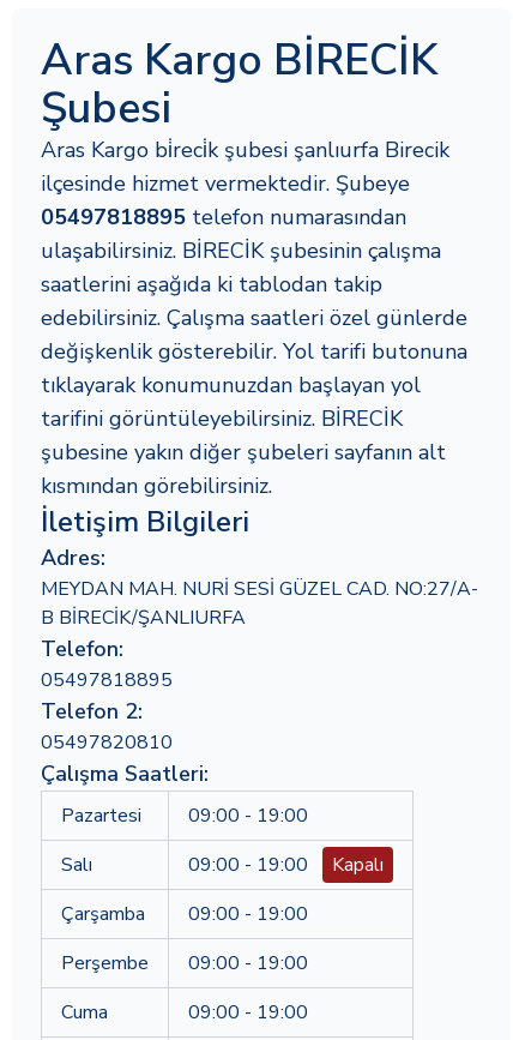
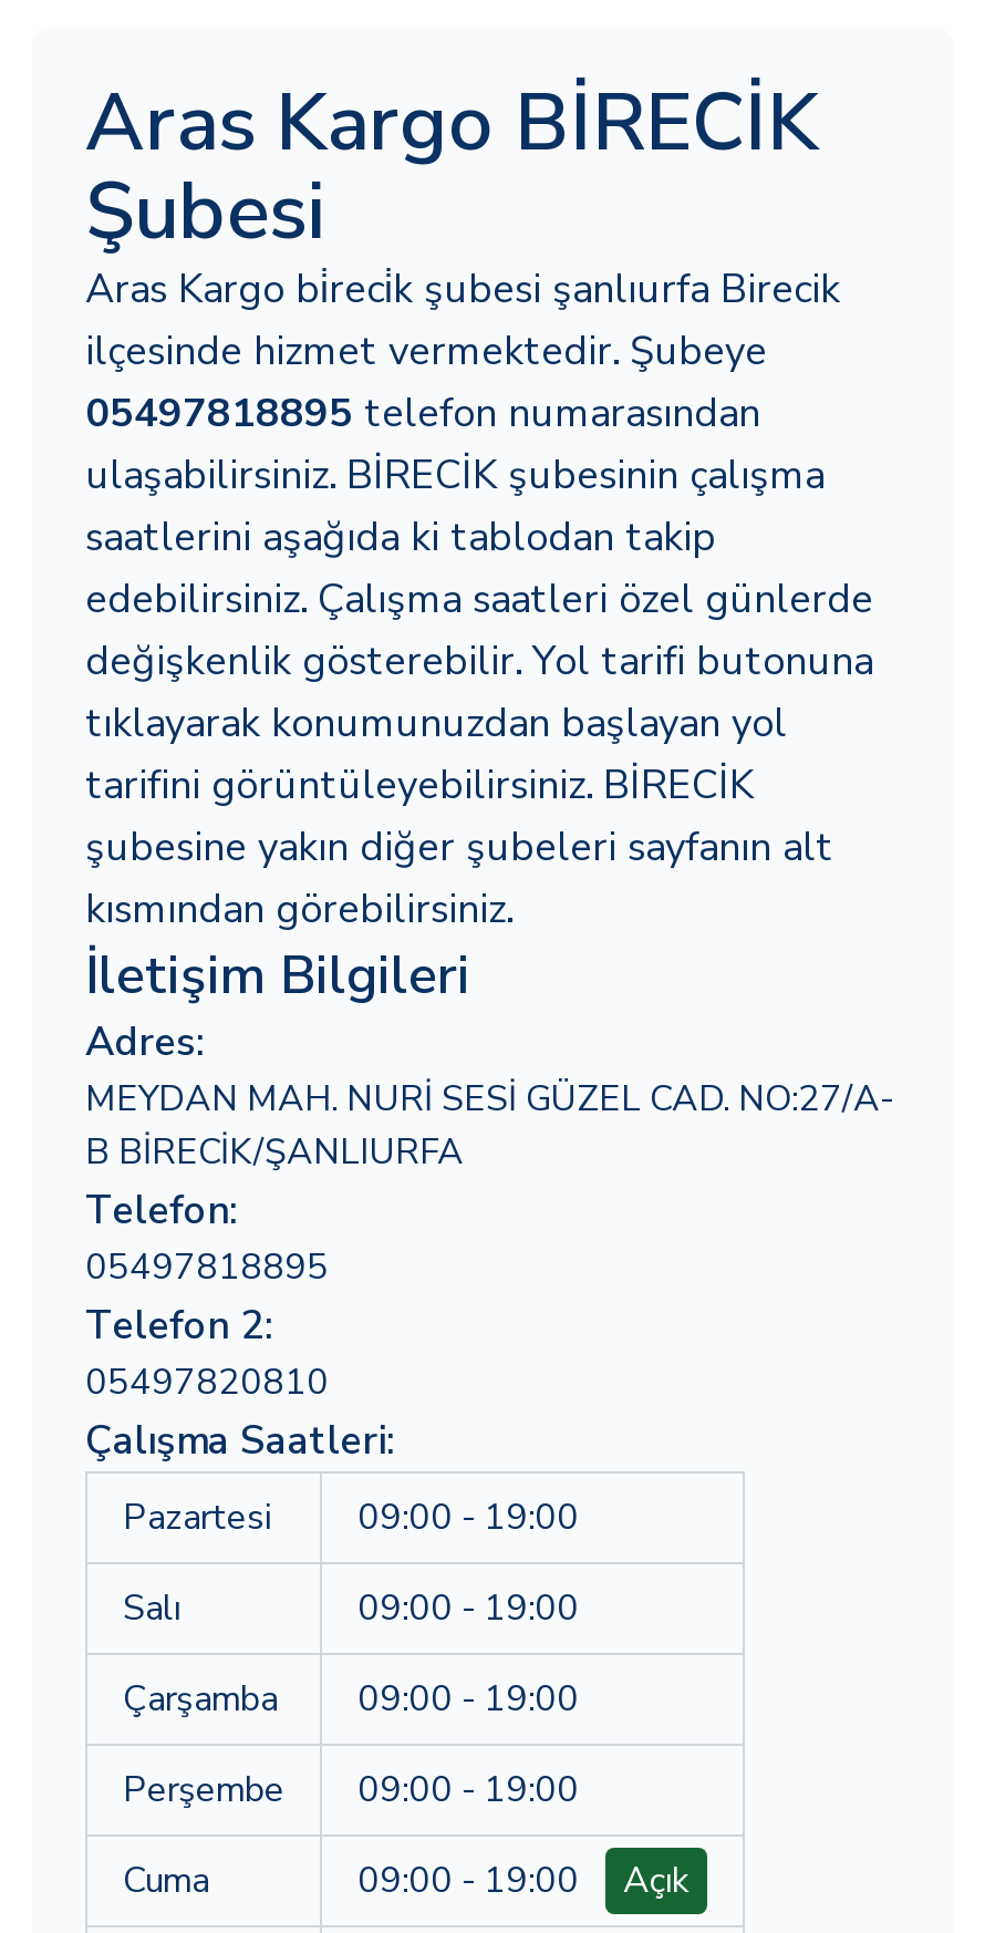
- Kapalı

+ Açık
